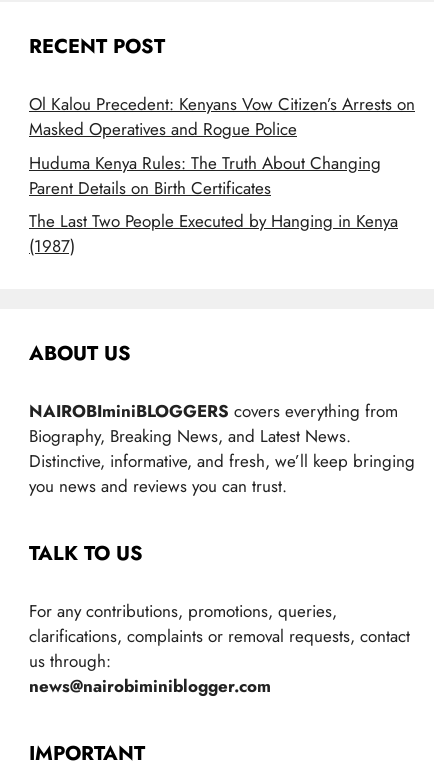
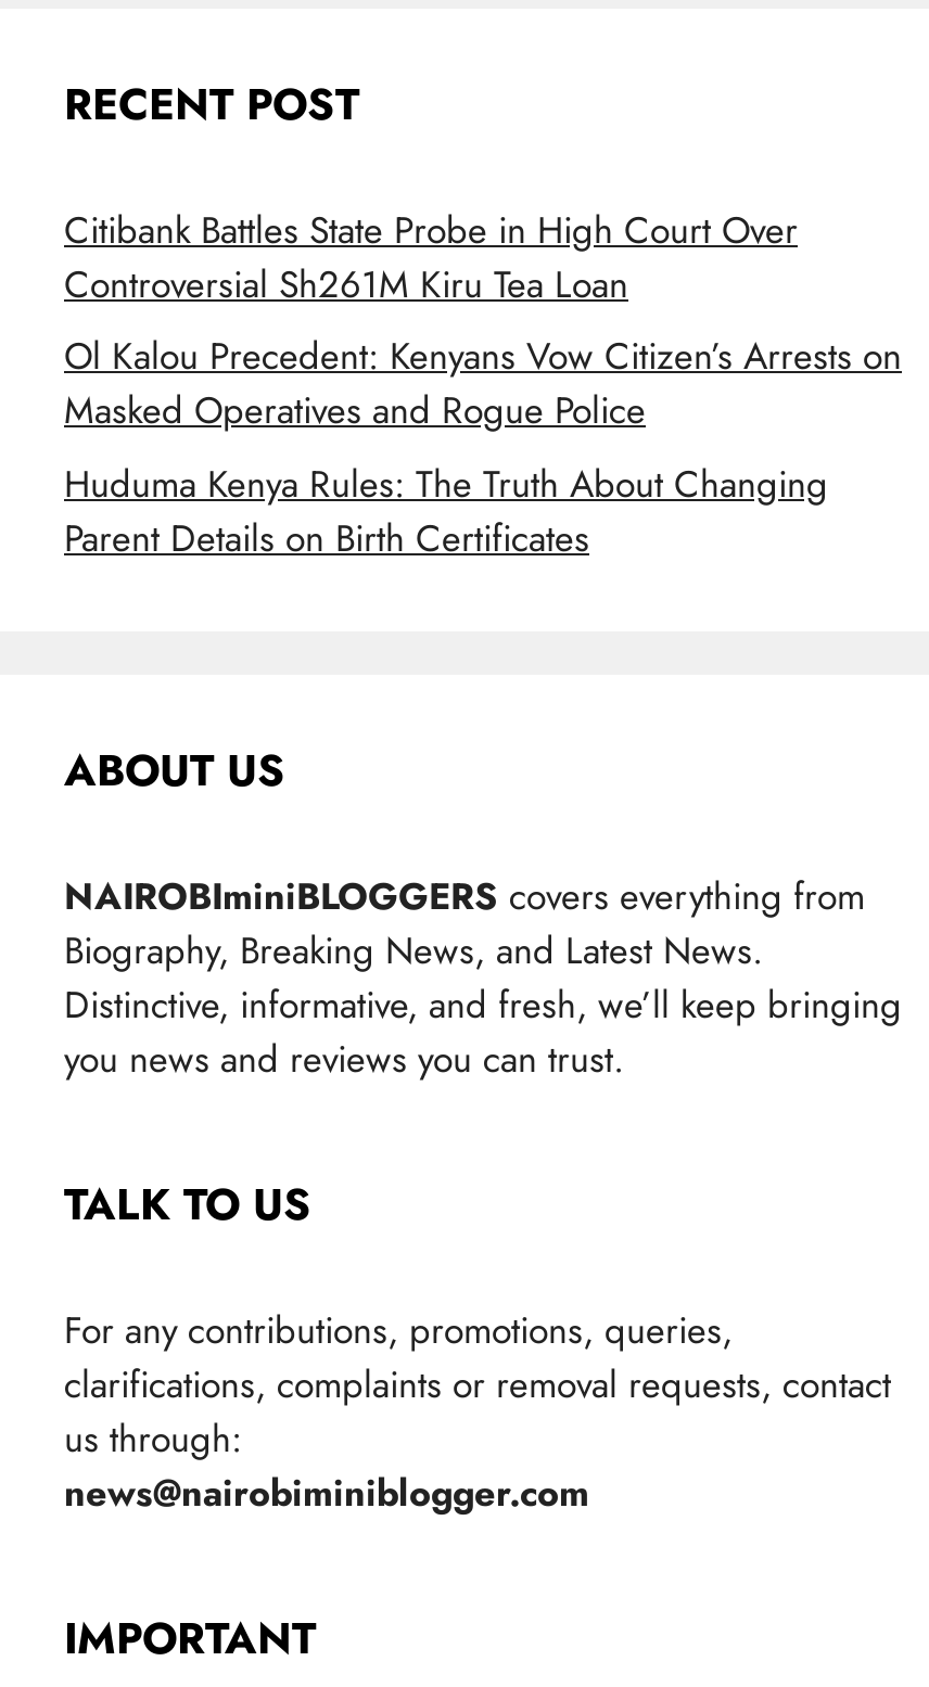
+ Citibank Battles State Probe in High Court Over
+ Controversial Sh261M Kiru Tea Loan

moved down: Ol Kalou Precedent: Kenyans Vow Citizen’s Arrests on | Masked Operatives and Rogue Police | Huduma Kenya Rules: The Truth About Changing | Parent Details on Birth Certificates

- The Last Two People Executed by Hanging in Kenya
- (1987)
